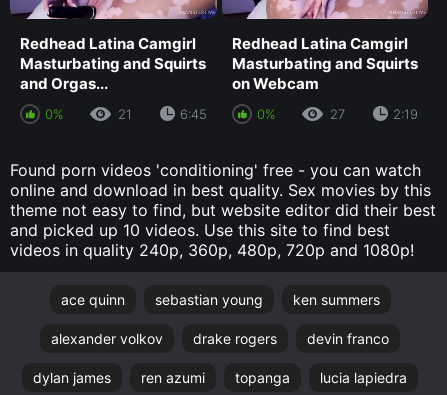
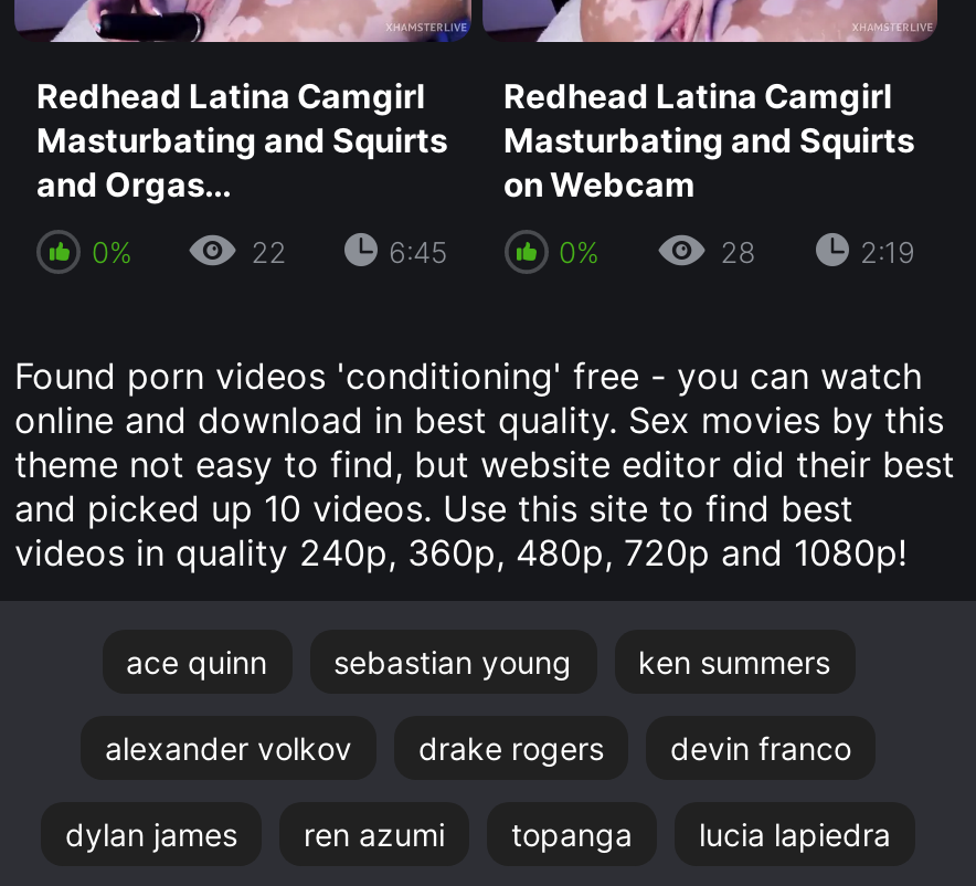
- 21
+ 22

- 27
+ 28
